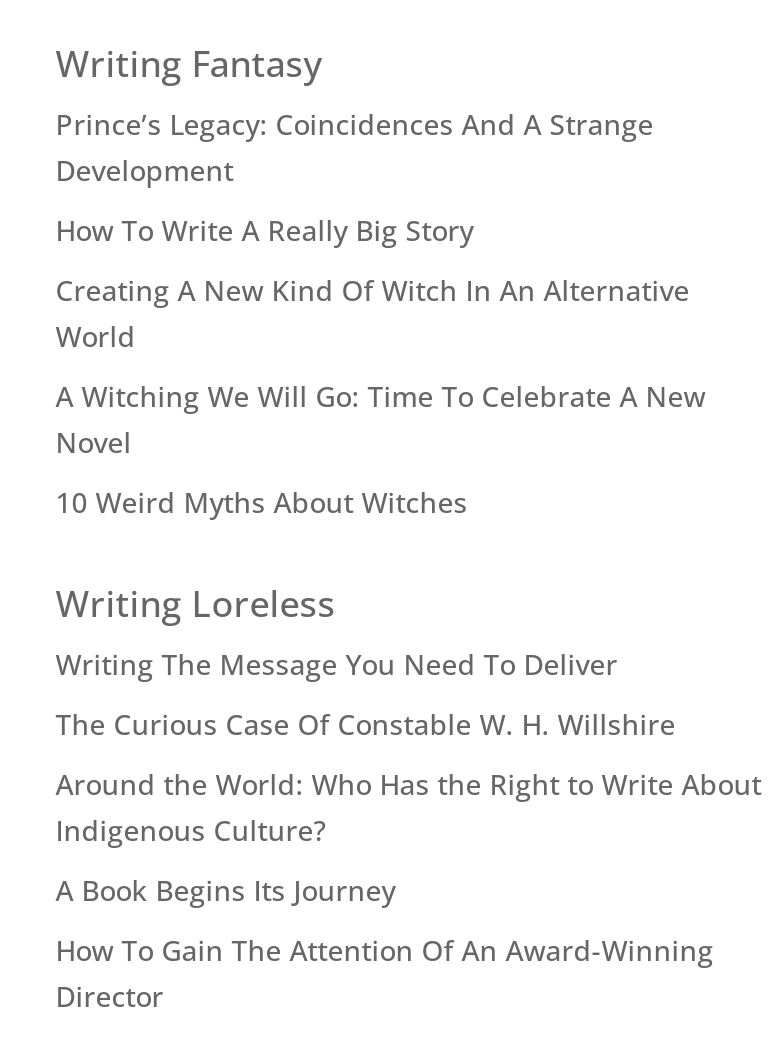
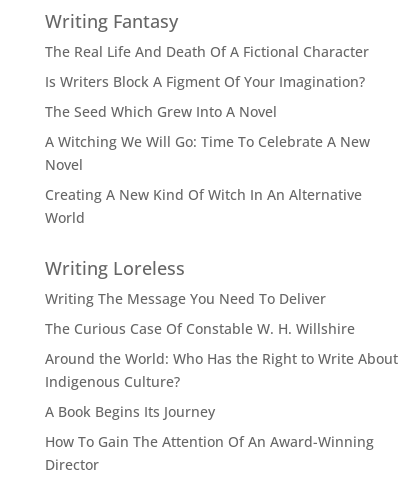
+ The Seed Which Grew Into A Novel

- Prince’s Legacy: Coincidences And A Strange
- Development
+ The Real Life And Death Of A Fictional Character

- How To Write A Really Big Story
+ Is Writers Block A Figment Of Your Imagination?

moved down: Creating A New Kind Of Witch In An Alternative | World

moved up: A Witching We Will Go: Time To Celebrate A New | Novel

- 10 Weird Myths About Witches
